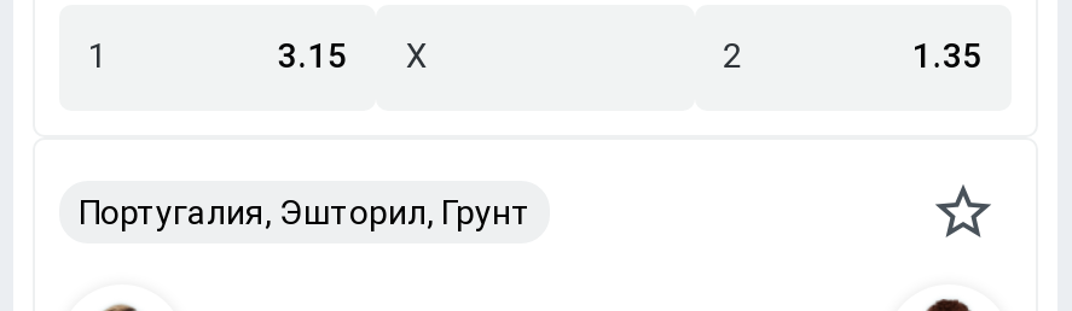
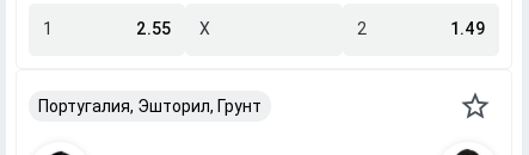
- 3.15 X
+ 2.55 X

- 1.35
+ 1.49
